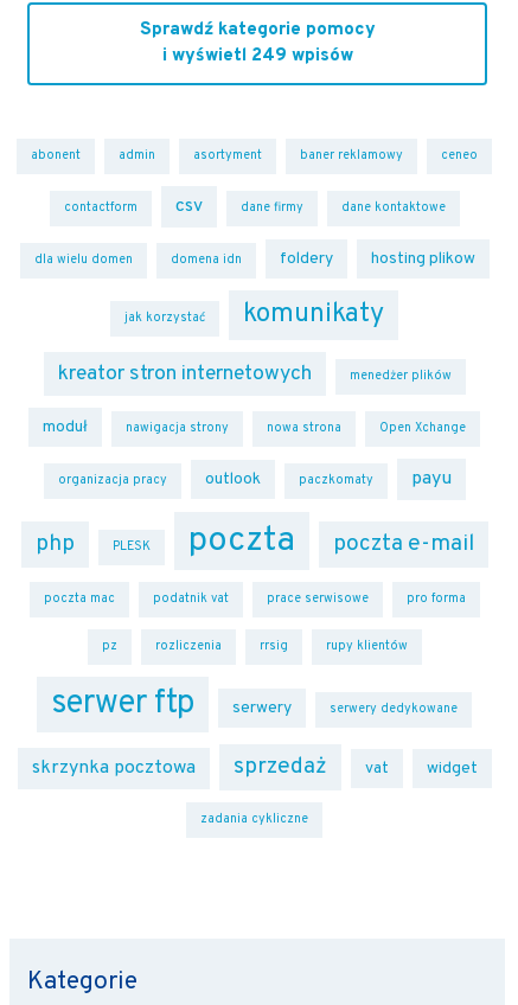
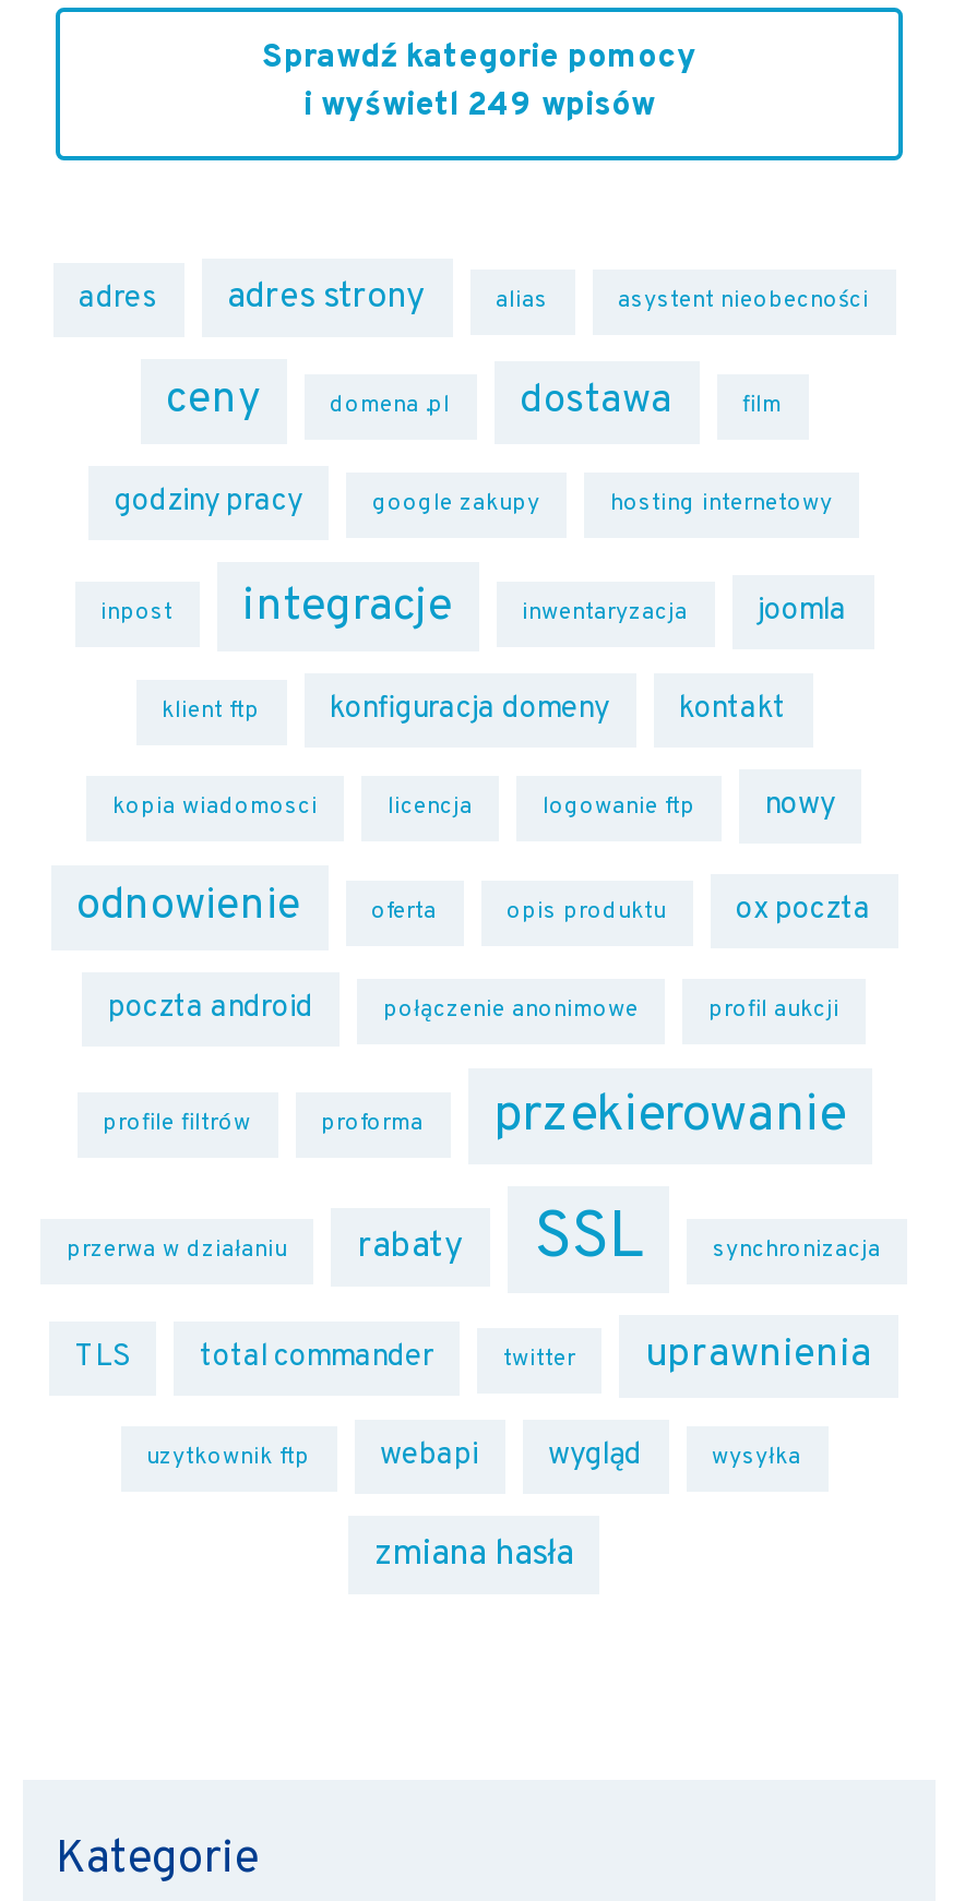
- abonent
- admin
- asortyment
- baner reklamowy
- ceneo
+ adres
+ adres strony
+ alias
+ asystent nieobecności

- contactform
- csv
- dane firmy
- dane kontaktowe
+ ceny
+ domena .pl
+ dostawa
+ film

- dla wielu domen
- domena idn
- foldery
- hosting plikow
+ godziny pracy
+ google zakupy
+ hosting internetowy

- jak korzystać
- komunikaty
+ inpost
+ integracje
+ inwentaryzacja
+ joomla

- kreator stron internetowych
- menedżer plików
+ klient ftp
+ konfiguracja domeny
+ kontakt

- moduł
- nawigacja strony
- nowa strona
- Open Xchange
+ kopia wiadomosci
+ licencja
+ logowanie ftp
+ nowy

- organizacja pracy
- outlook
- paczkomaty
- payu
+ odnowienie
+ oferta
+ opis produktu
+ ox poczta

- php
- PLESK
- poczta
- poczta e-mail
+ poczta android
+ połączenie anonimowe
+ profil aukcji

- poczta mac
- podatnik vat
- prace serwisowe
- pro forma
+ profile filtrów
+ proforma
+ przekierowanie

- pz
- rozliczenia
- rrsig
- rupy klientów
+ przerwa w działaniu
+ rabaty
+ SSL
+ synchronizacja

- serwer ftp
- serwery
- serwery dedykowane
+ TLS
+ total commander
+ twitter
+ uprawnienia

- skrzynka pocztowa
- sprzedaż
- vat
- widget
+ uzytkownik ftp
+ webapi
+ wygląd
+ wysyłka

- zadania cykliczne
+ zmiana hasła
